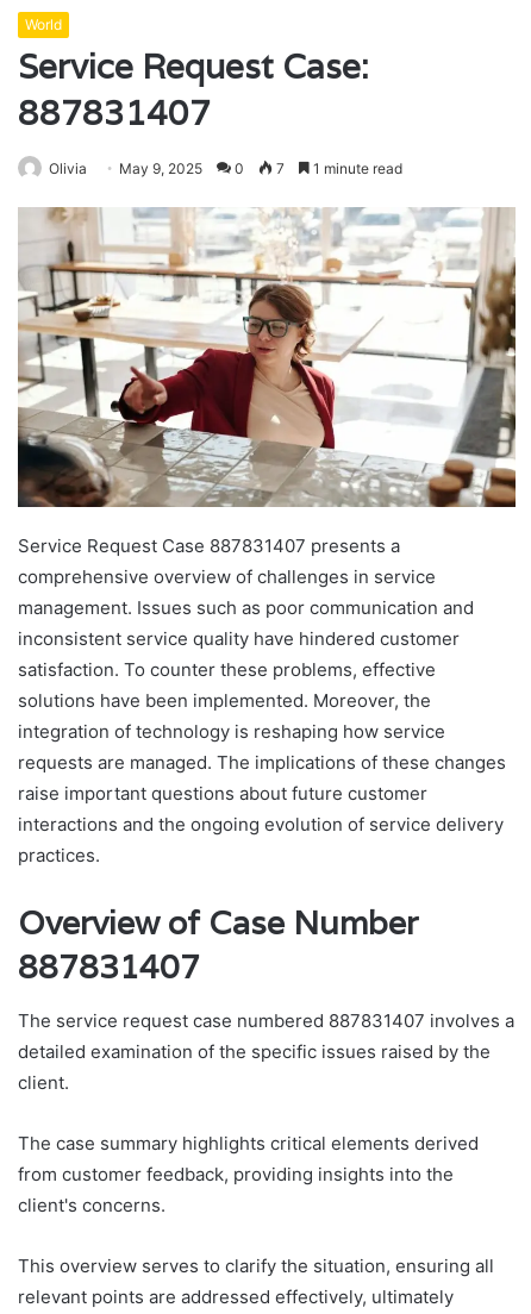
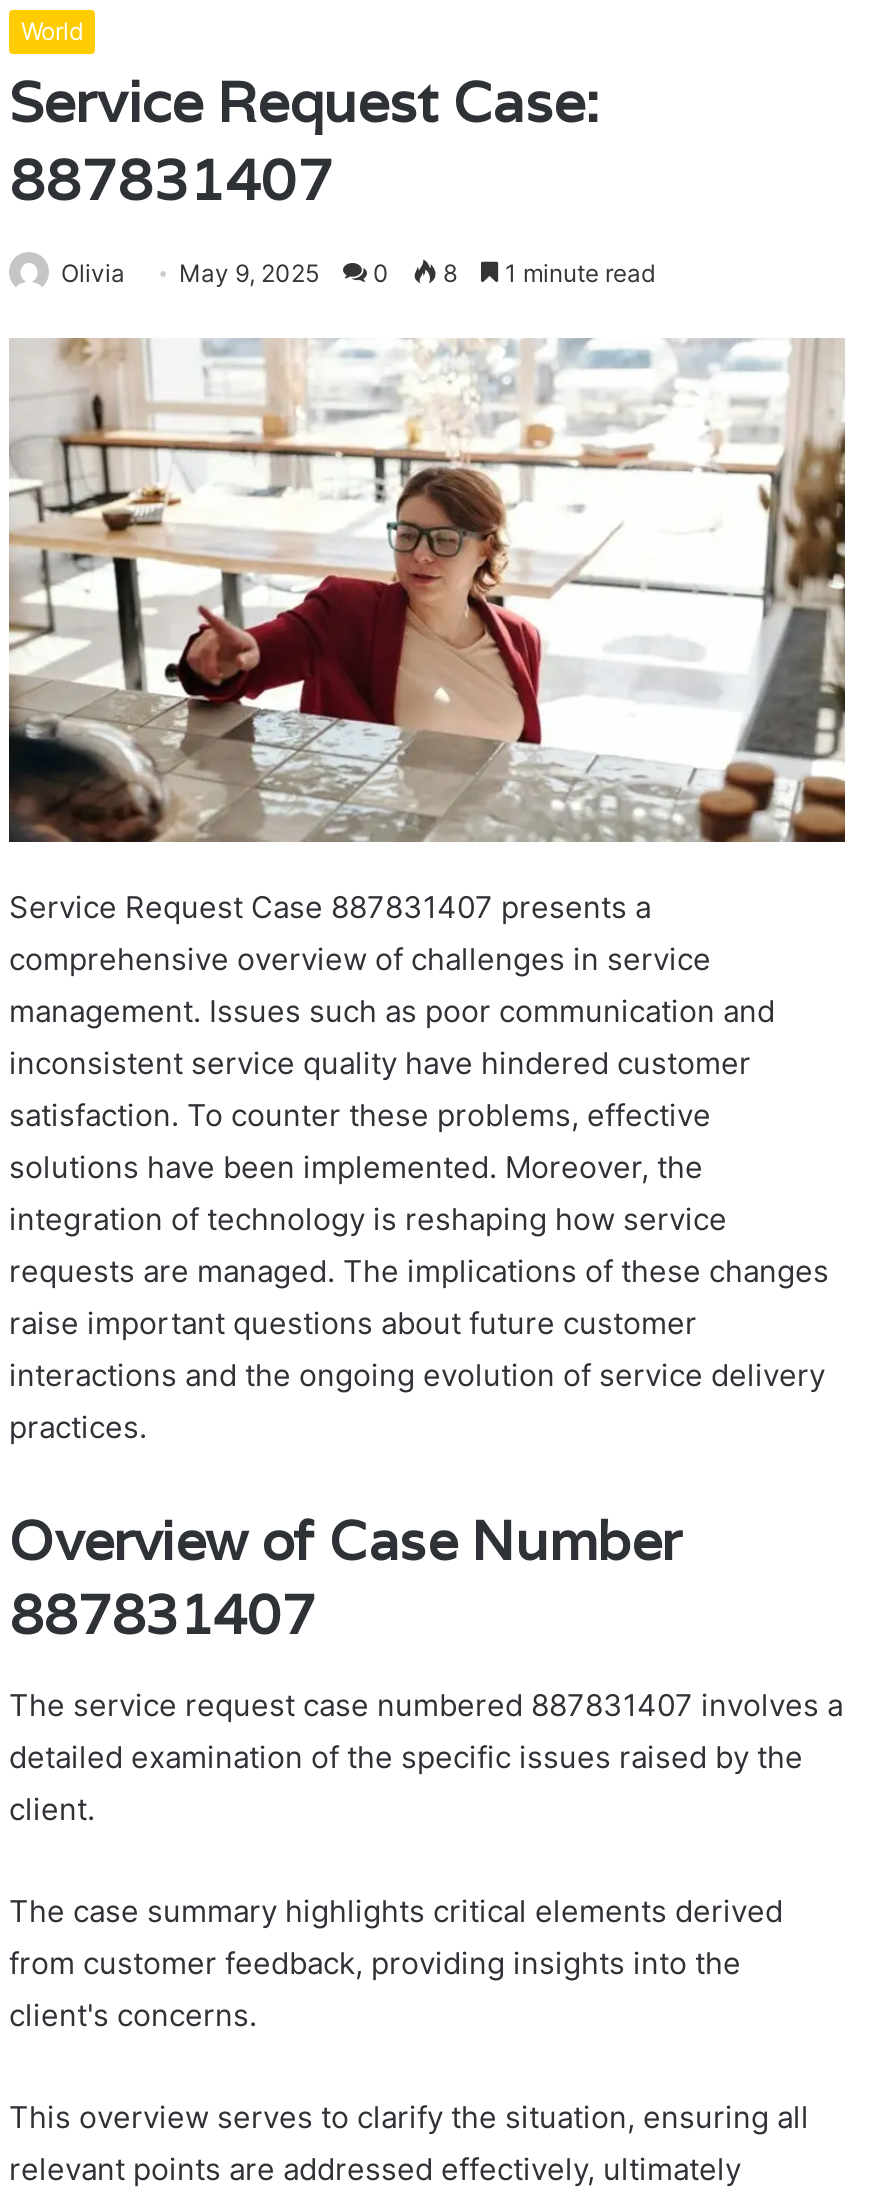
- Olivia May 9, 2025 0 7 1 minute read
+ Olivia May 9, 2025 0 8 1 minute read
